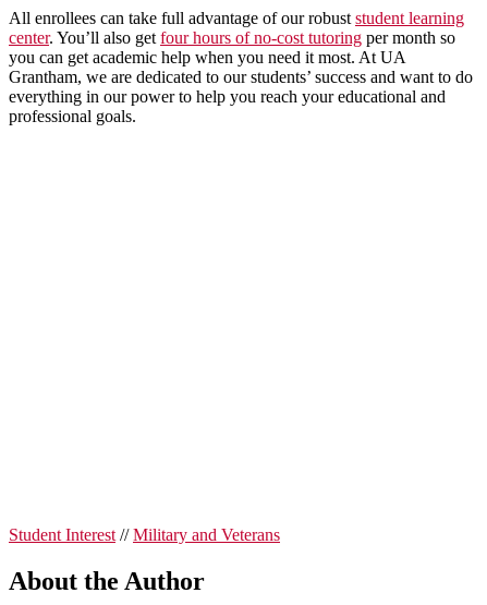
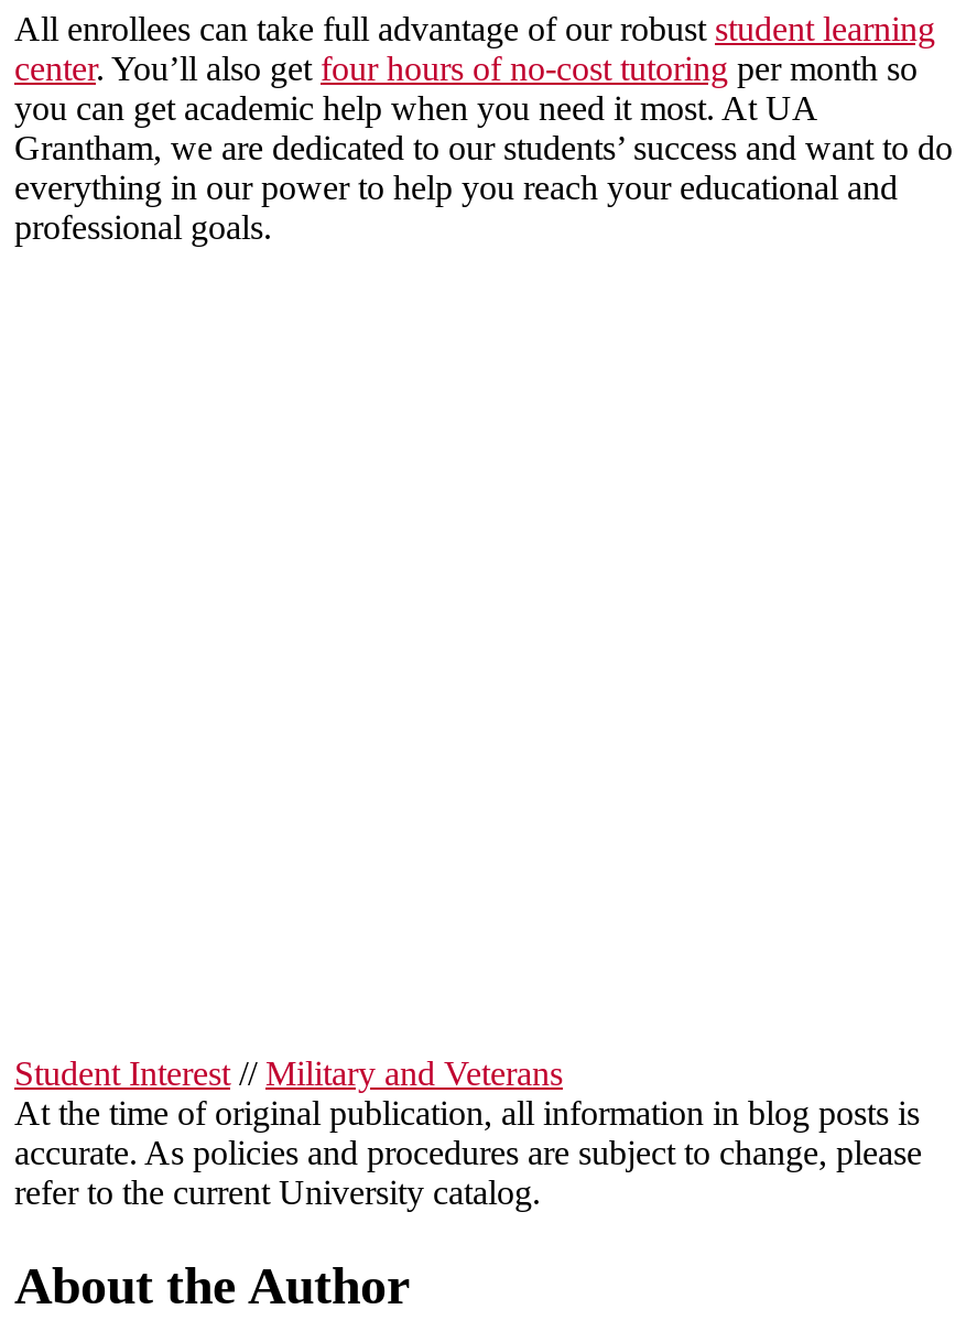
+ At the time of original publication, all information in blog posts is
+ accurate. As policies and procedures are subject to change, please
+ refer to the current University catalog.
